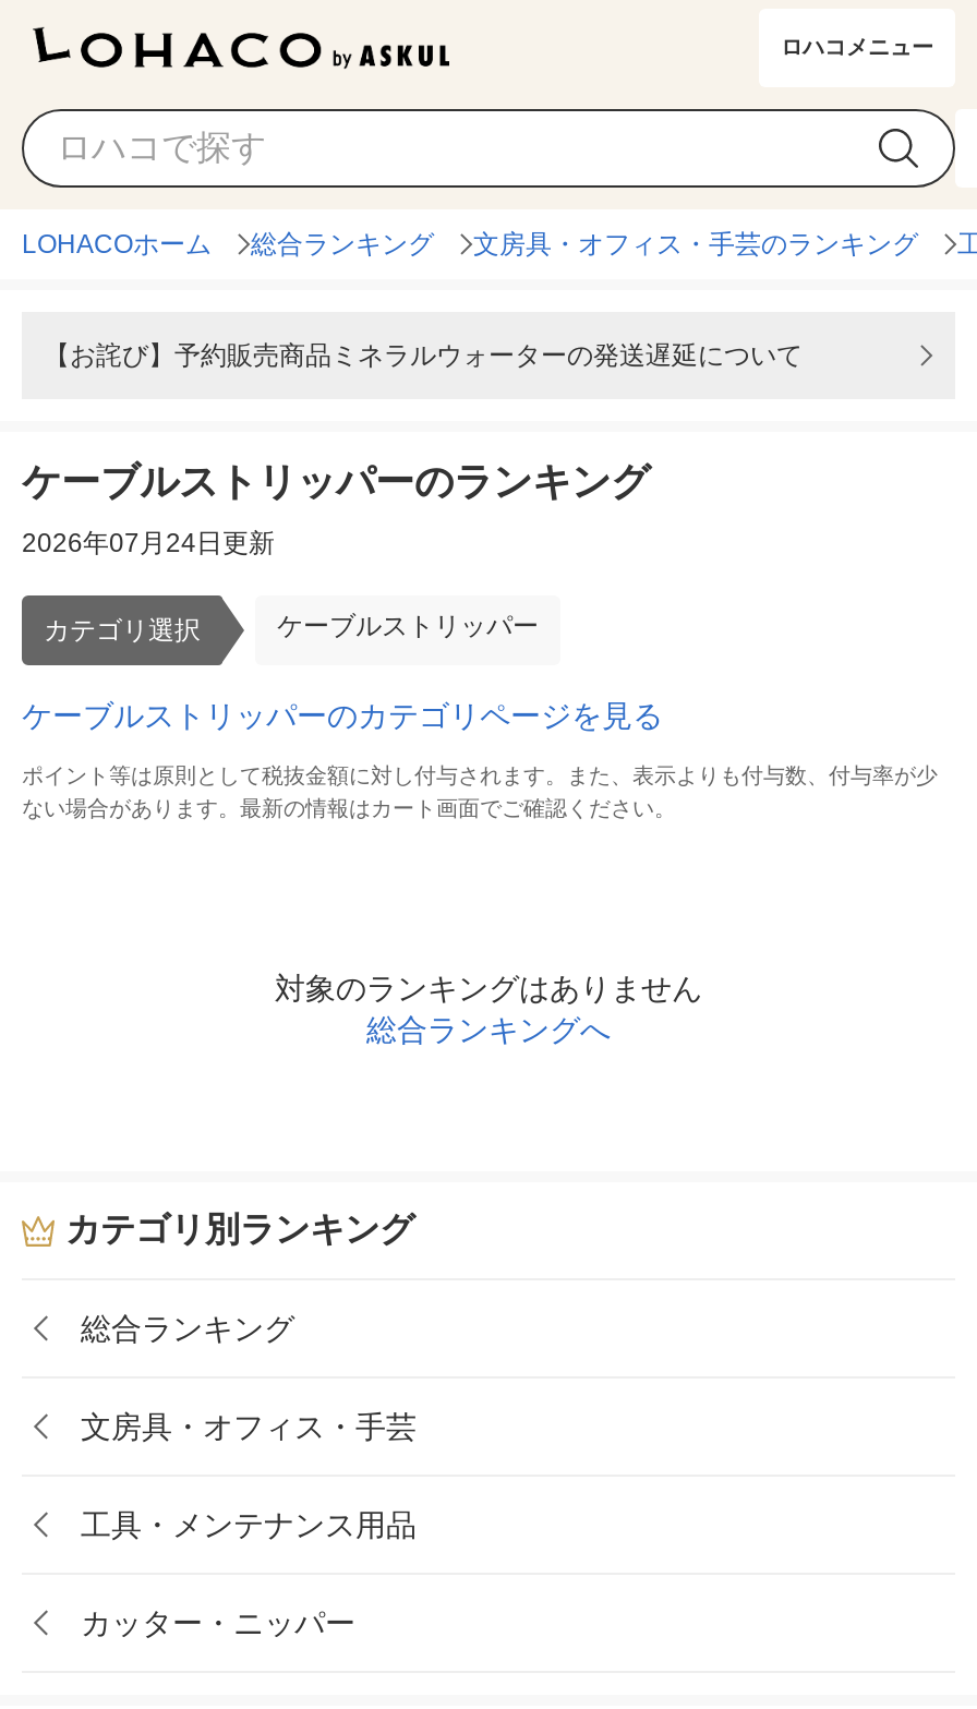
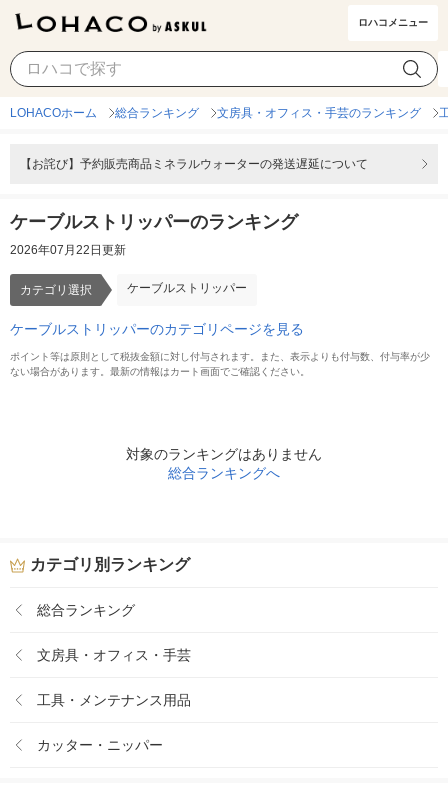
- 2026年07月24日更新
+ 2026年07月22日更新
